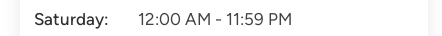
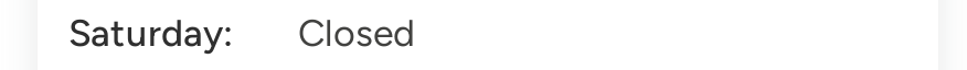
- 12:00 AM - 11:59 PM
+ Closed
